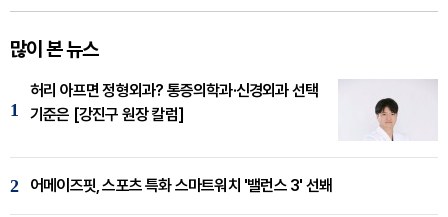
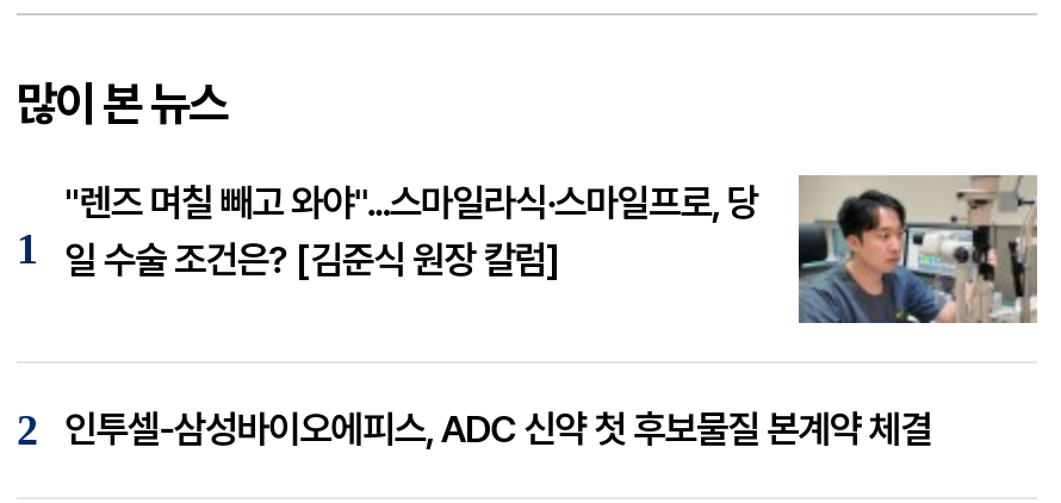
- [image]
- 허리 아프면 정형외과? 통증의학과·신경외과 선택
- 기준은 [강진구 원장 칼럼]
+ [image]
+ "렌즈 며칠 빼고 와야"...스마일라식·스마일프로, 당
+ 일 수술 조건은? [김준식 원장 칼럼]

- 어메이즈핏, 스포츠 특화 스마트워치 '밸런스 3' 선봬
+ 인투셀-삼성바이오에피스, ADC 신약 첫 후보물질 본계약 체결
